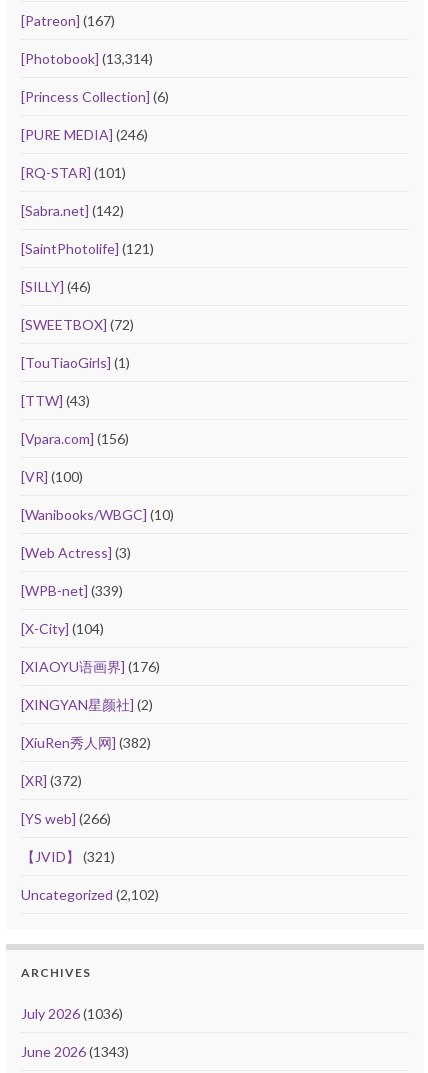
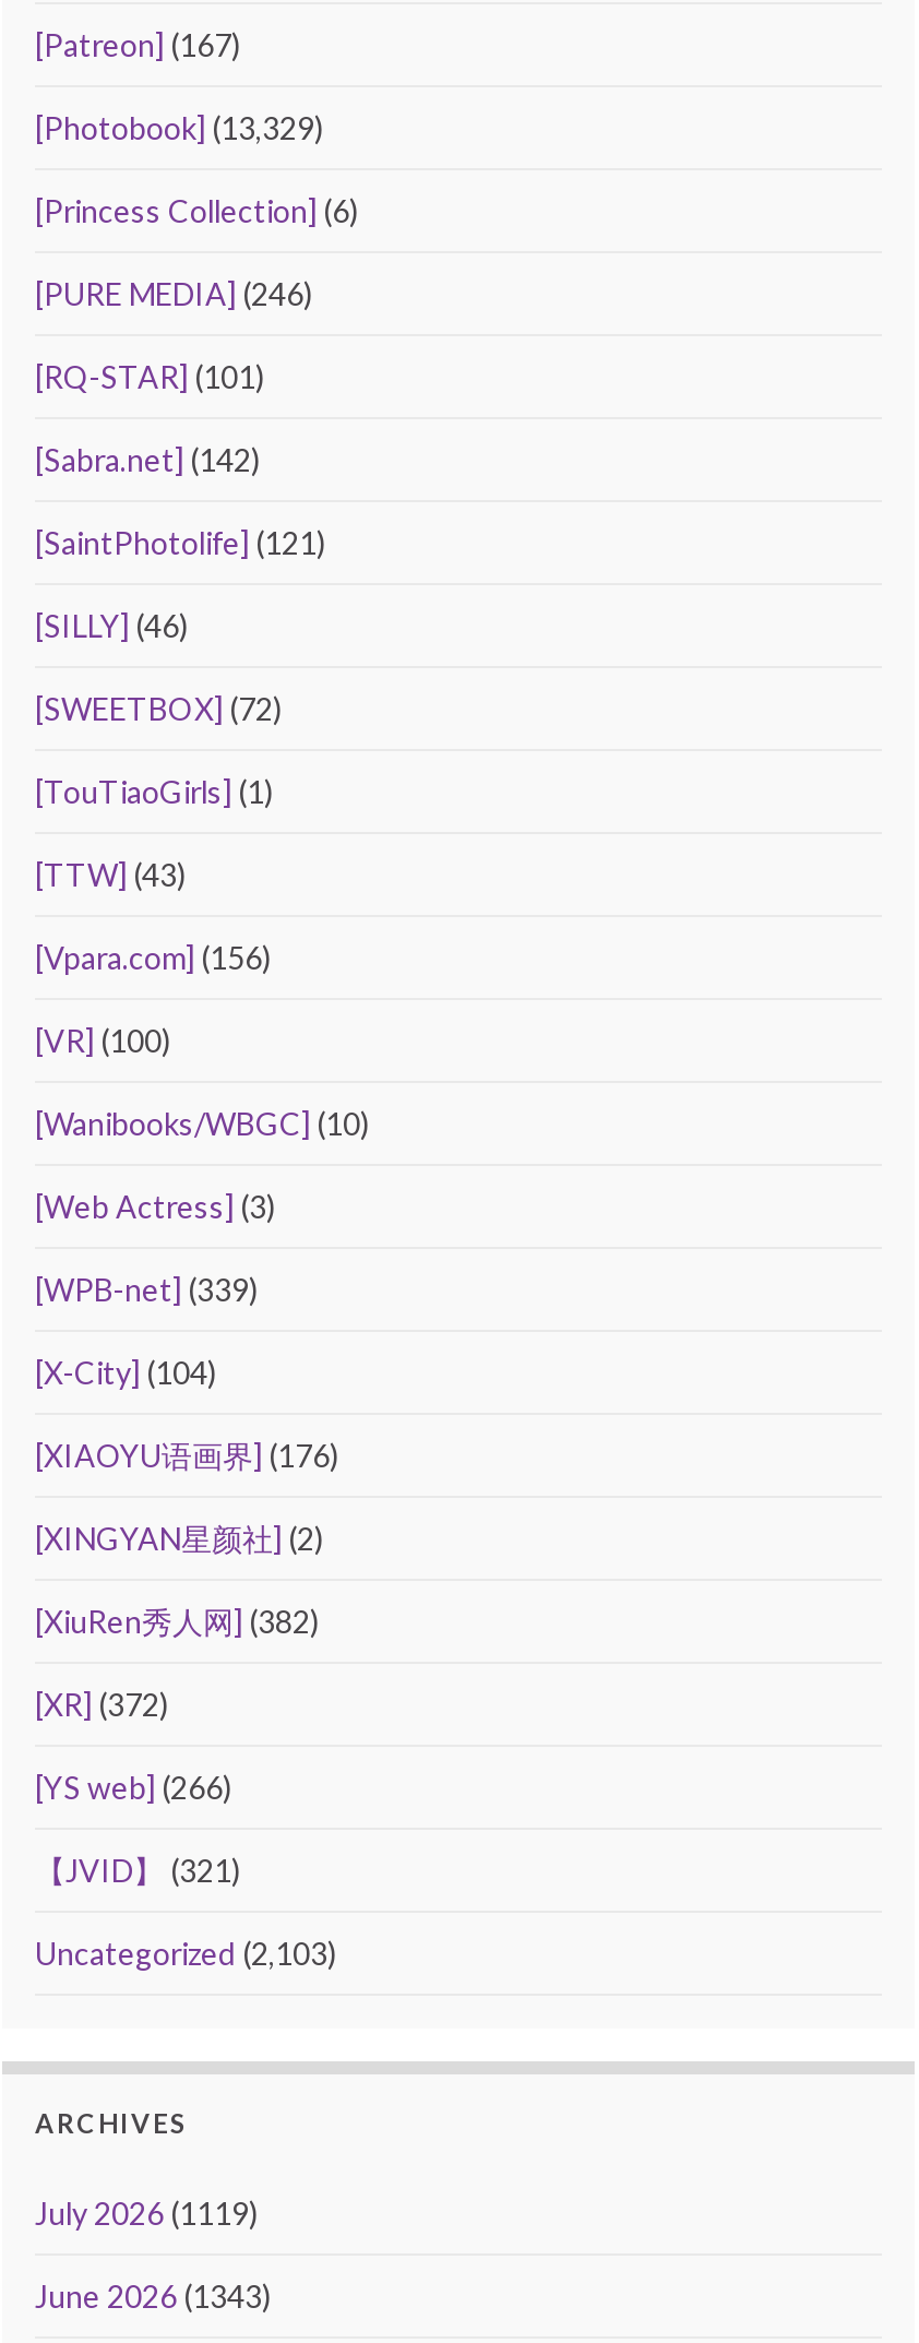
- [Photobook] (13,314)
+ [Photobook] (13,329)

- Uncategorized (2,102)
+ Uncategorized (2,103)

- July 2026 (1036)
+ July 2026 (1119)
